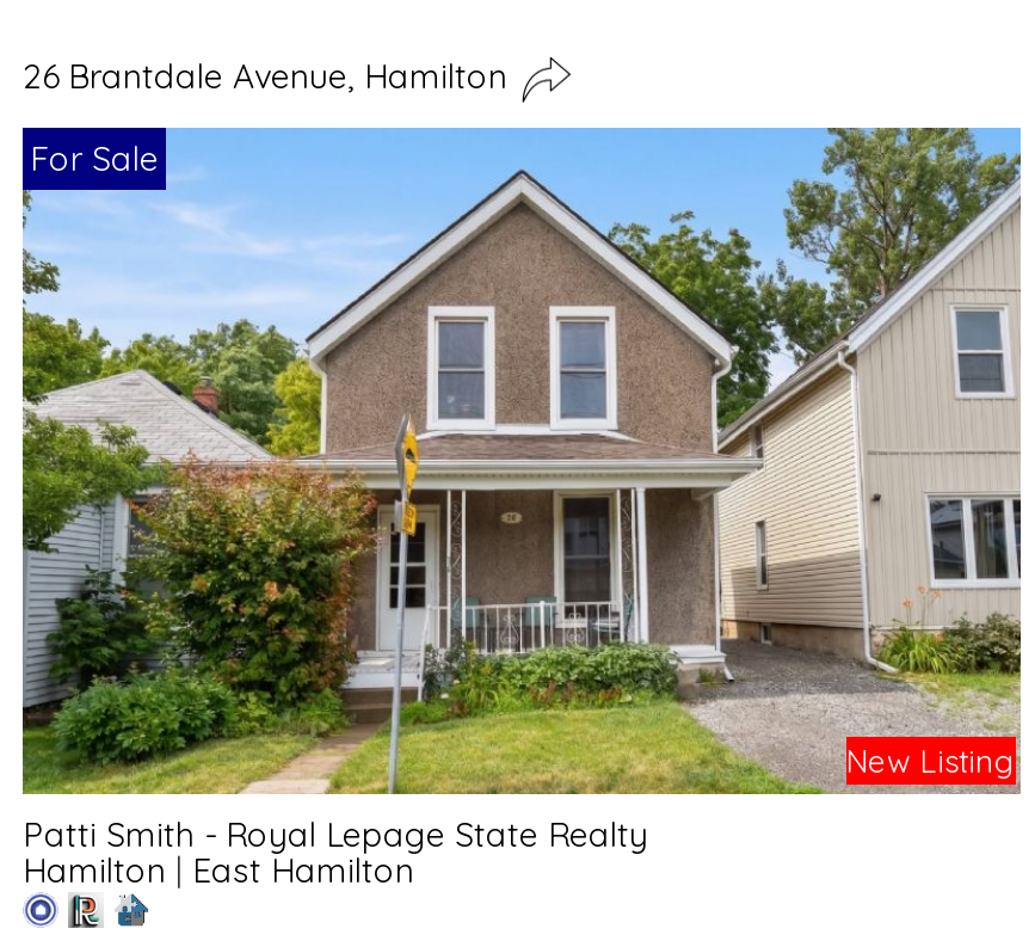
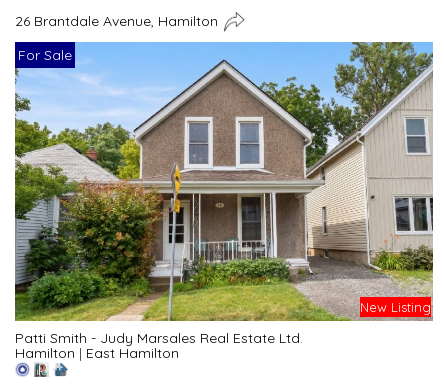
- Patti Smith - Royal Lepage State Realty
+ Patti Smith - Judy Marsales Real Estate Ltd.
